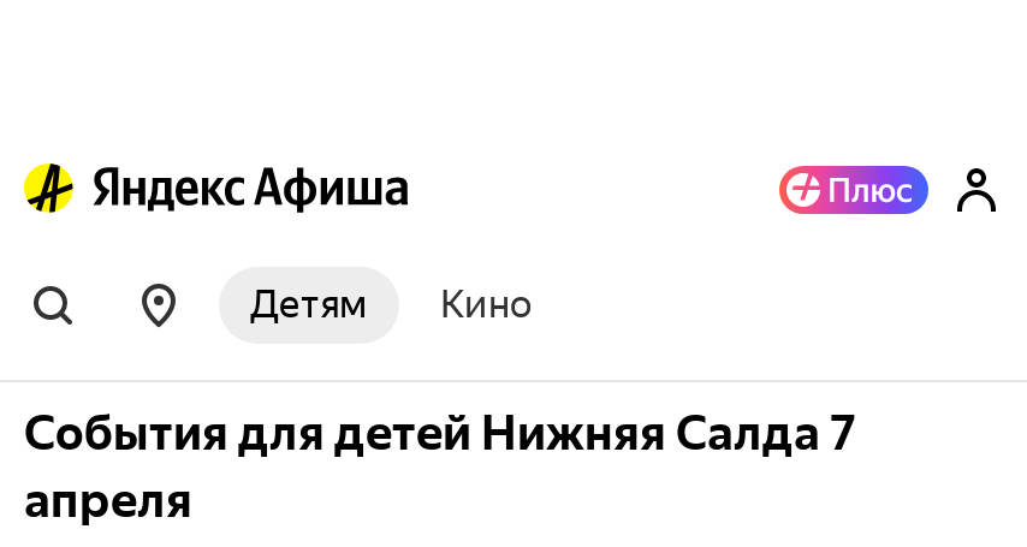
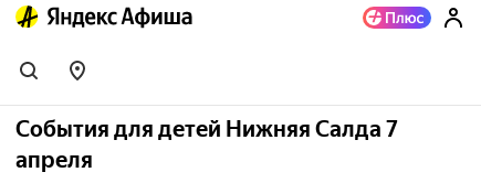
- Детям
- Кино
